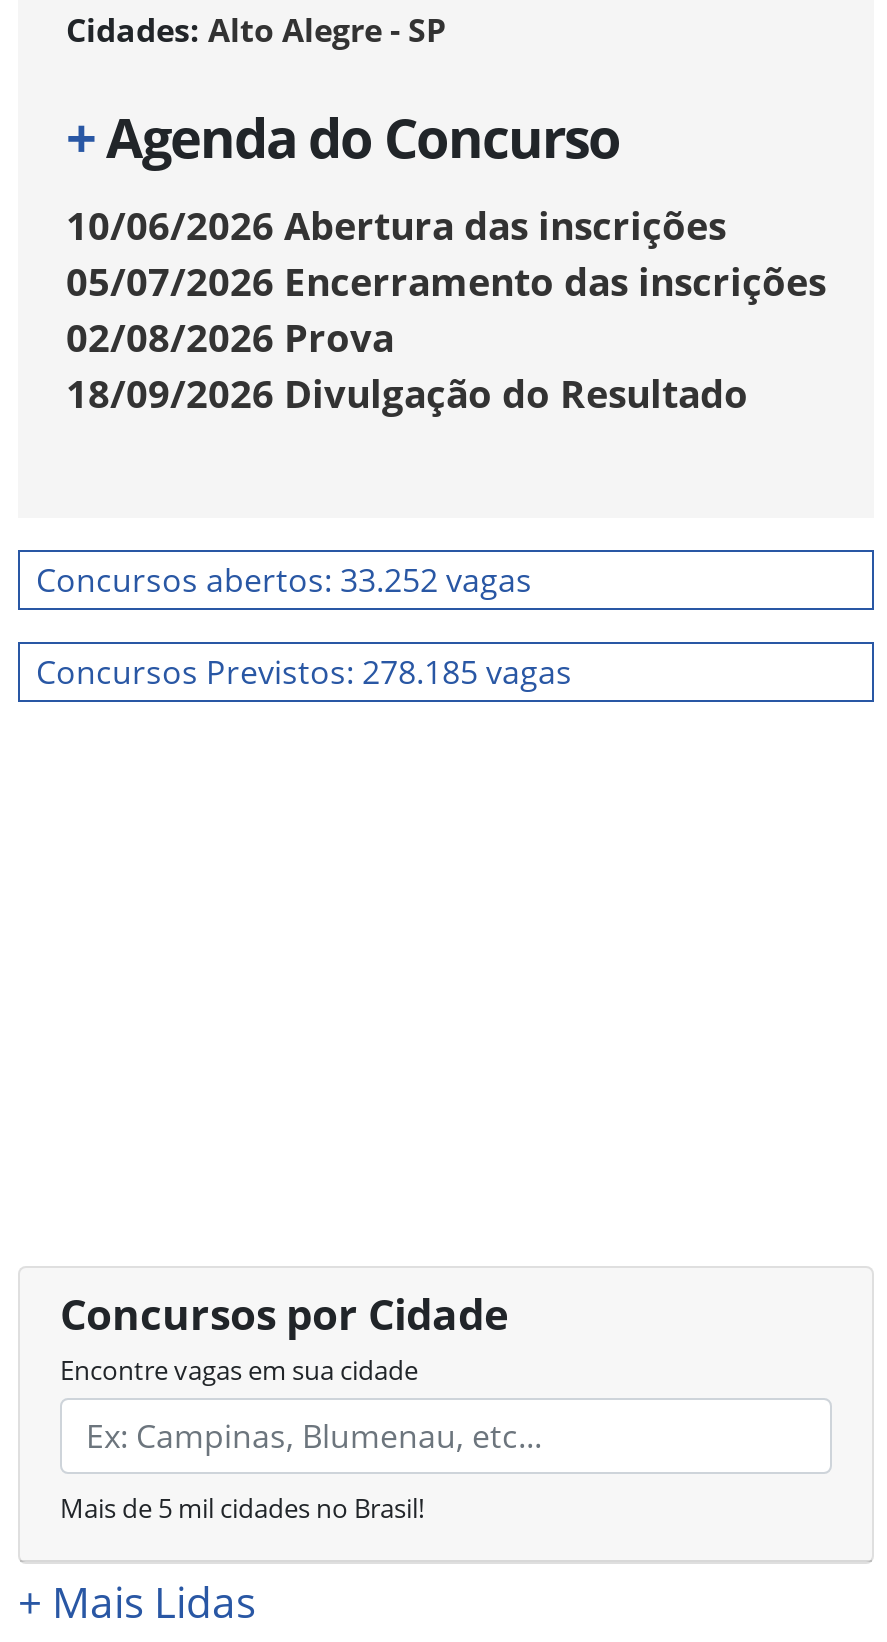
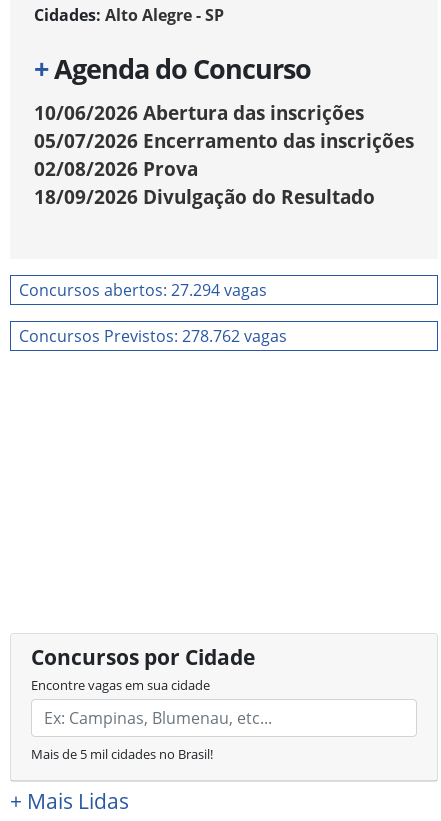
- Concursos abertos: 33.252 vagas
+ Concursos abertos: 27.294 vagas

- Concursos Previstos: 278.185 vagas
+ Concursos Previstos: 278.762 vagas
